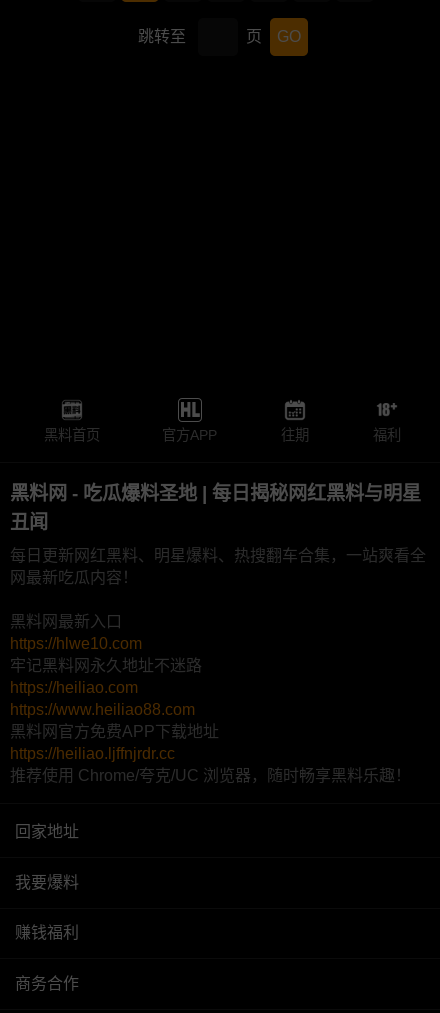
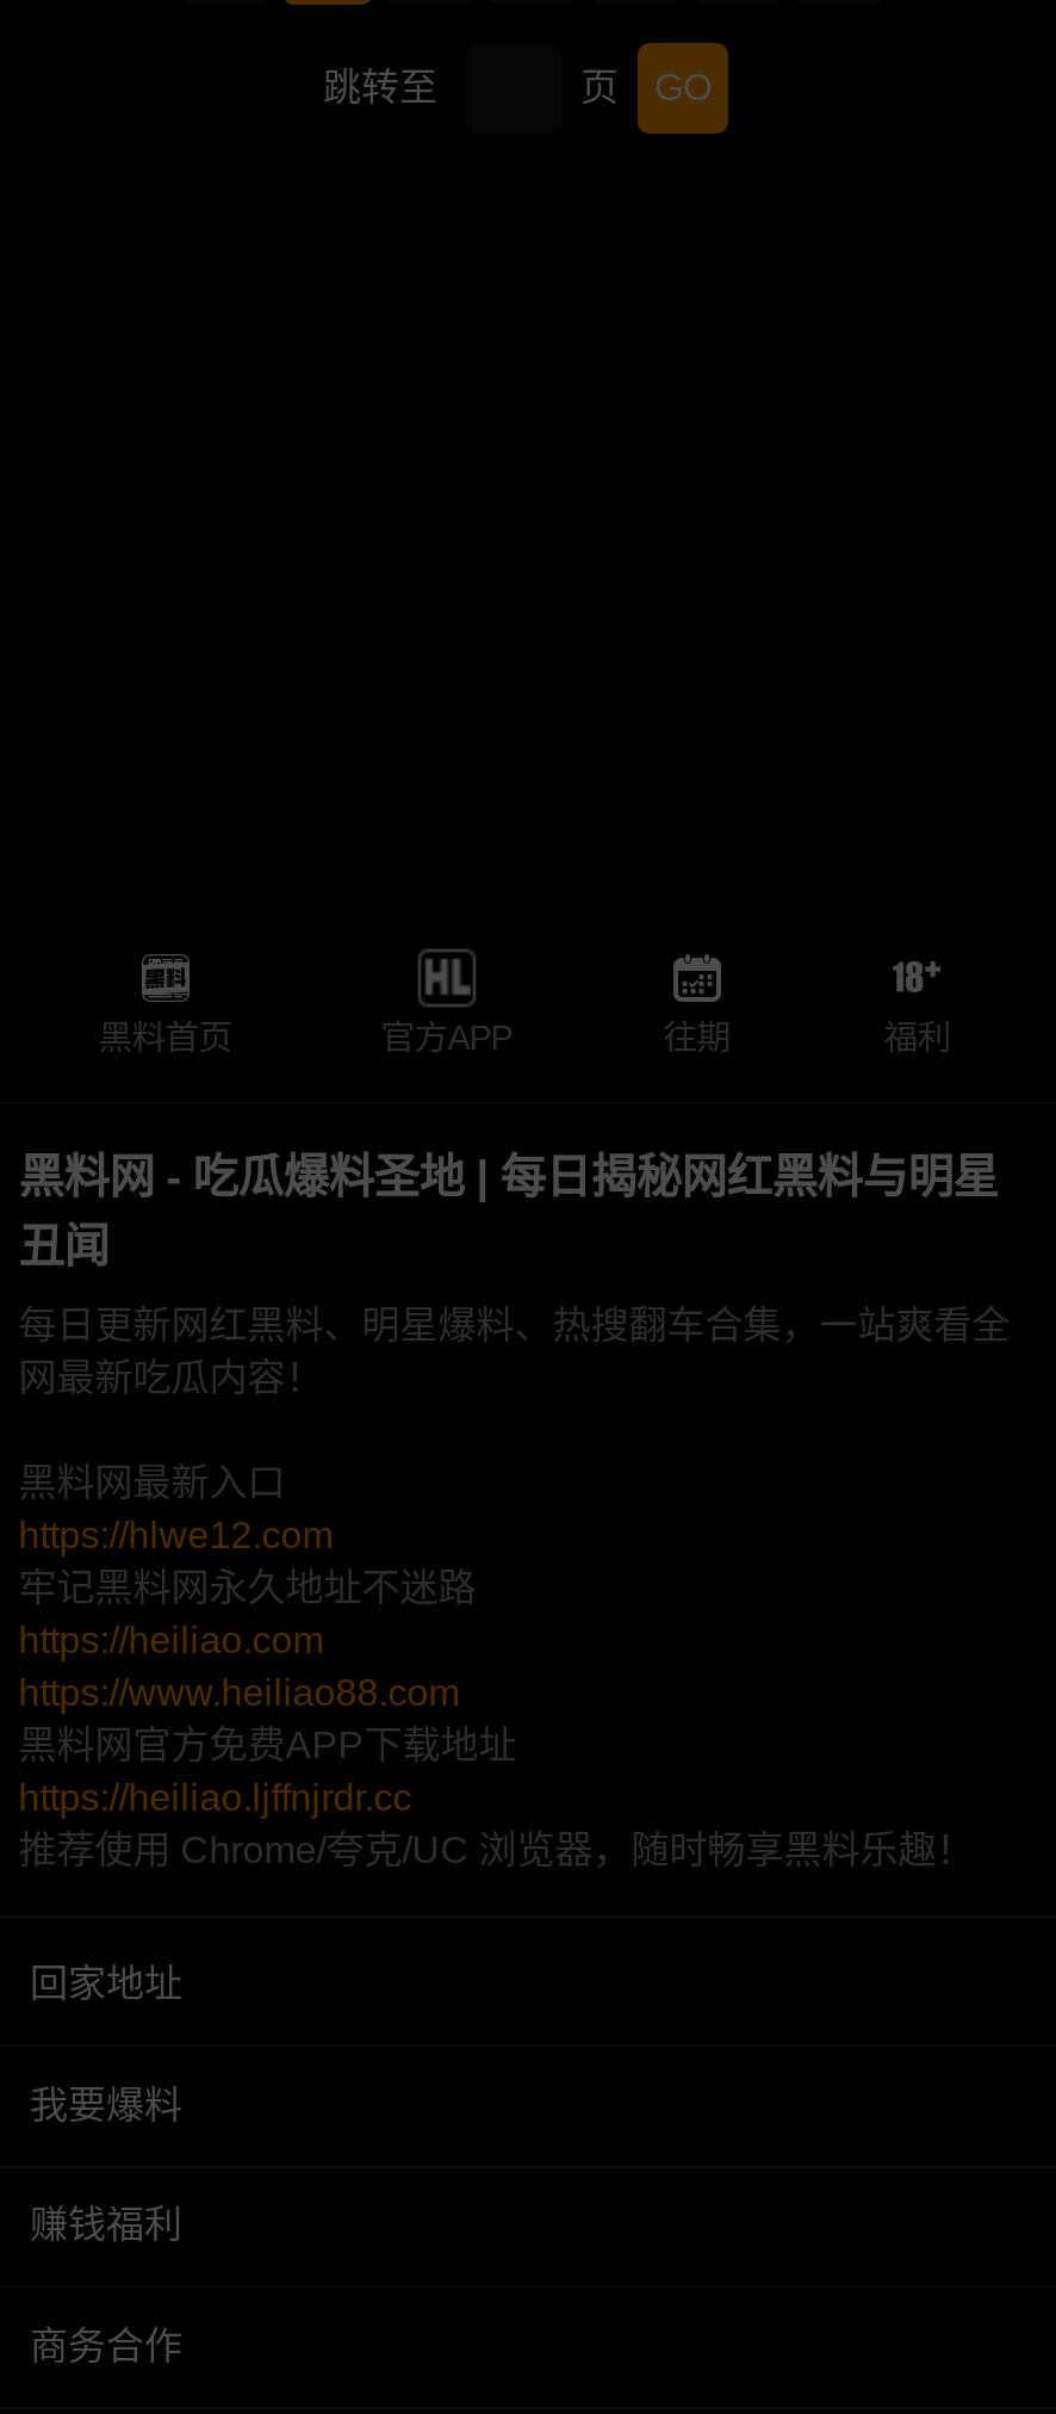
- https://hlwe10.com
+ https://hlwe12.com
